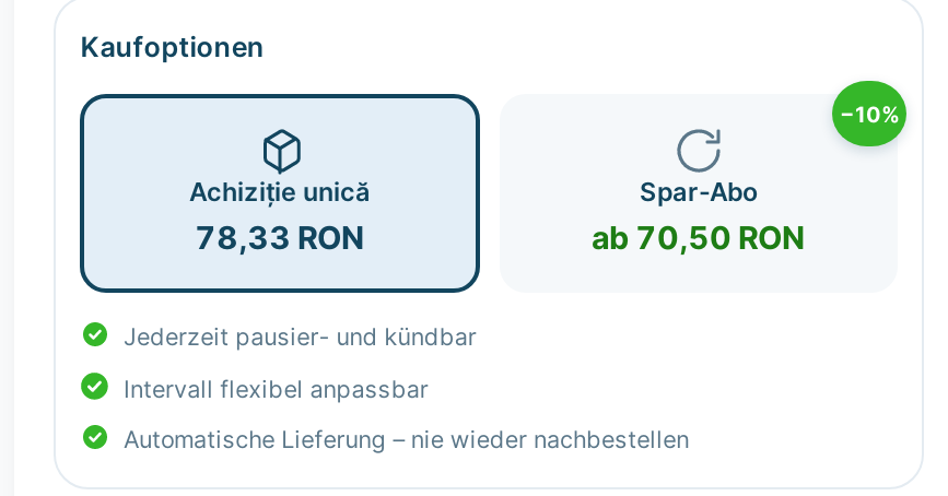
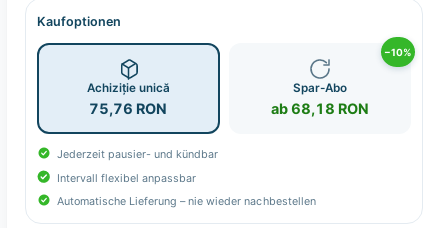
- 78,33 RON
+ 75,76 RON

- ab 70,50 RON
+ ab 68,18 RON
